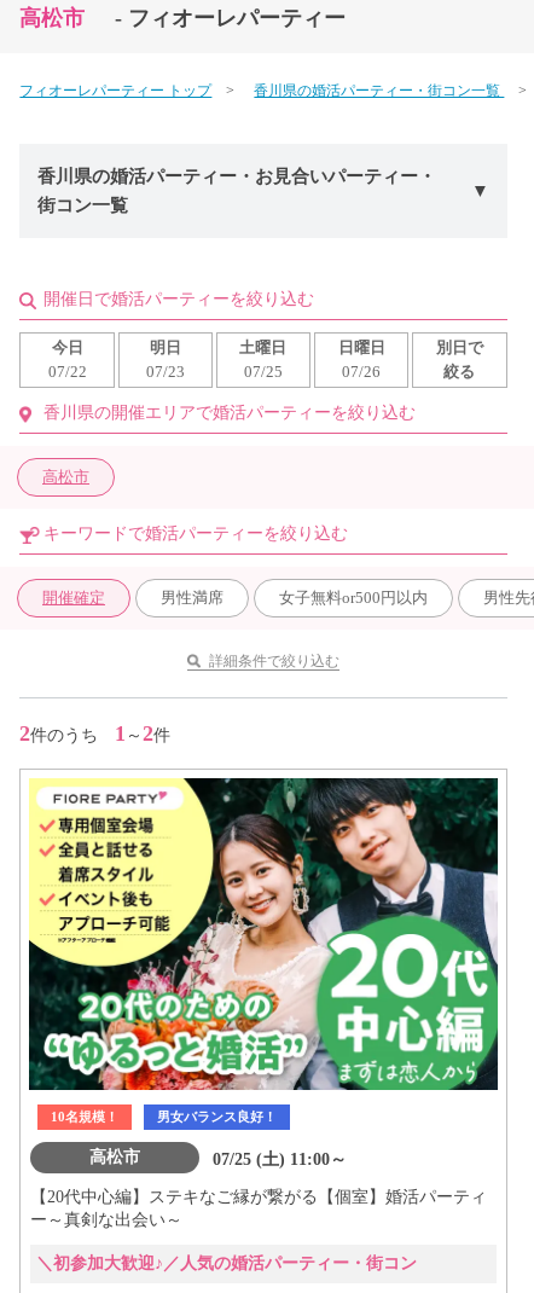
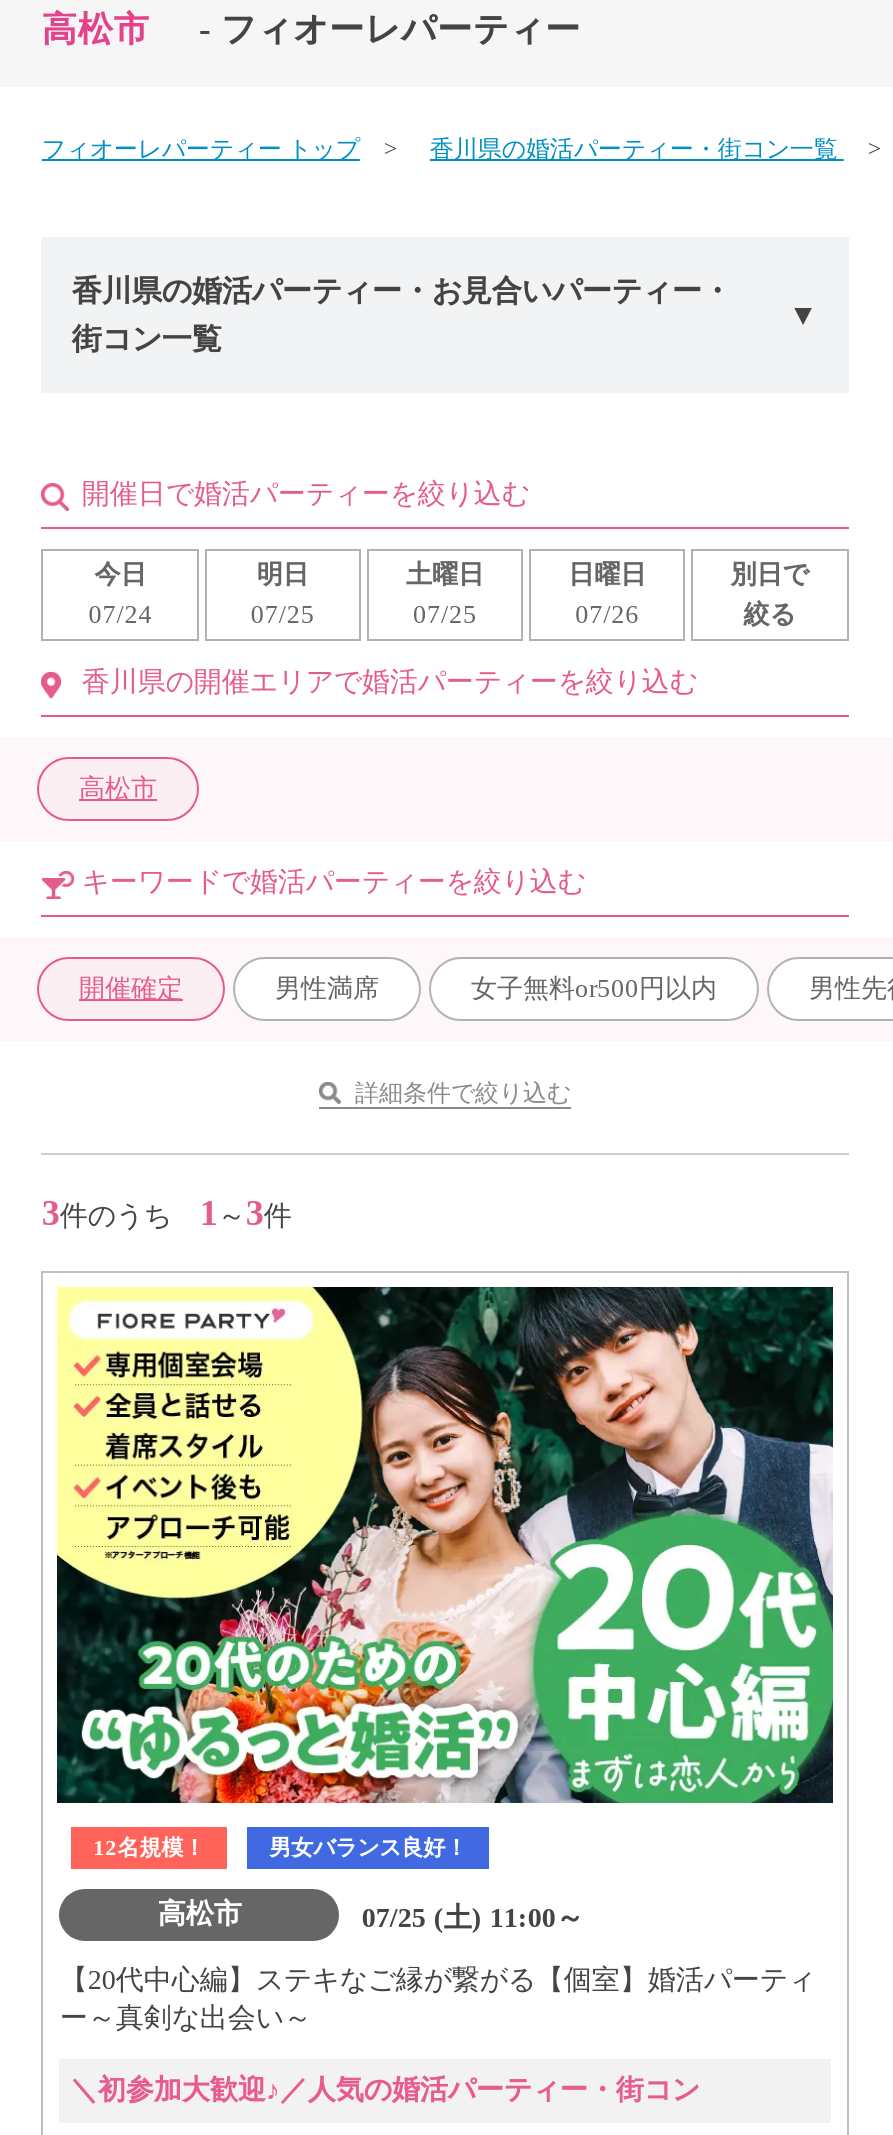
- 07/22
+ 07/24

- 07/23
+ 07/25

- 2件のうち1～2件
+ 3件のうち1～3件

- 10名規模！
+ 12名規模！
